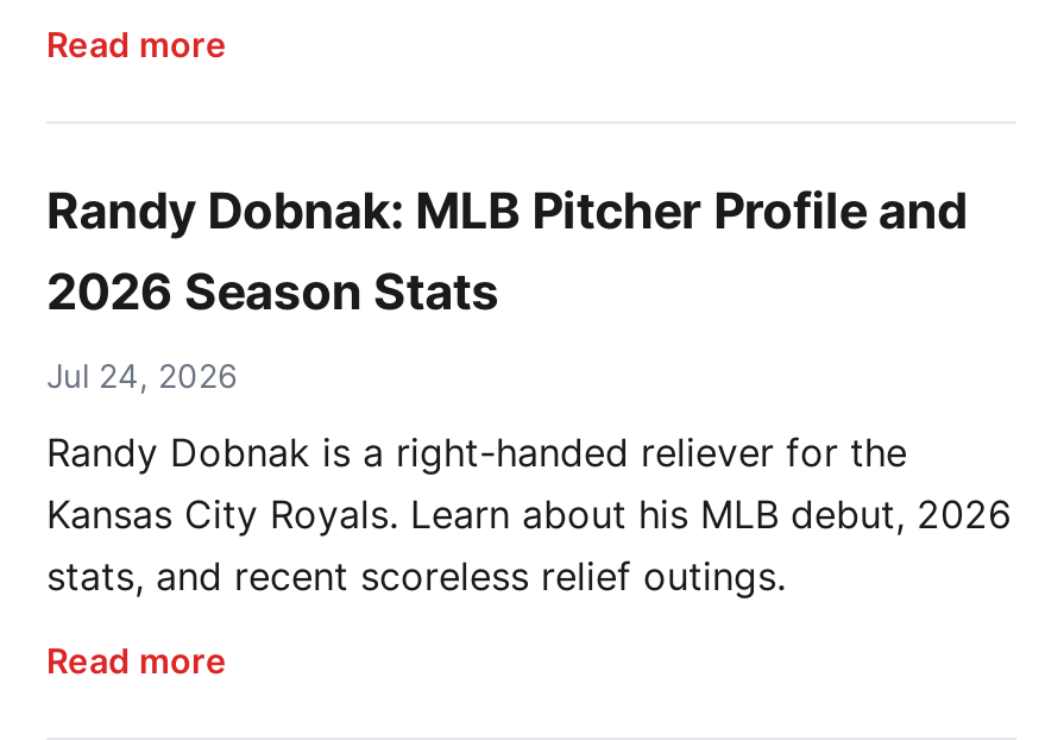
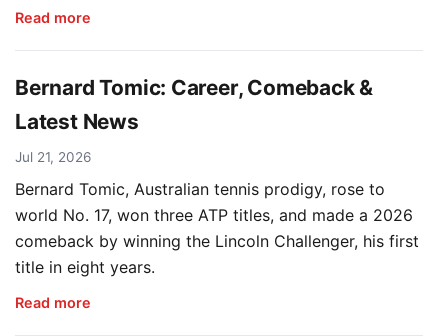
- Randy Dobnak: MLB Pitcher Profile and
- 2026 Season Stats
+ Bernard Tomic: Career, Comeback &
+ Latest News

- Jul 24, 2026
+ Jul 21, 2026

- Randy Dobnak is a right-handed reliever for the
- Kansas City Royals. Learn about his MLB debut, 2026
- stats, and recent scoreless relief outings.
+ Bernard Tomic, Australian tennis prodigy, rose to
+ world No. 17, won three ATP titles, and made a 2026
+ comeback by winning the Lincoln Challenger, his first
+ title in eight years.
